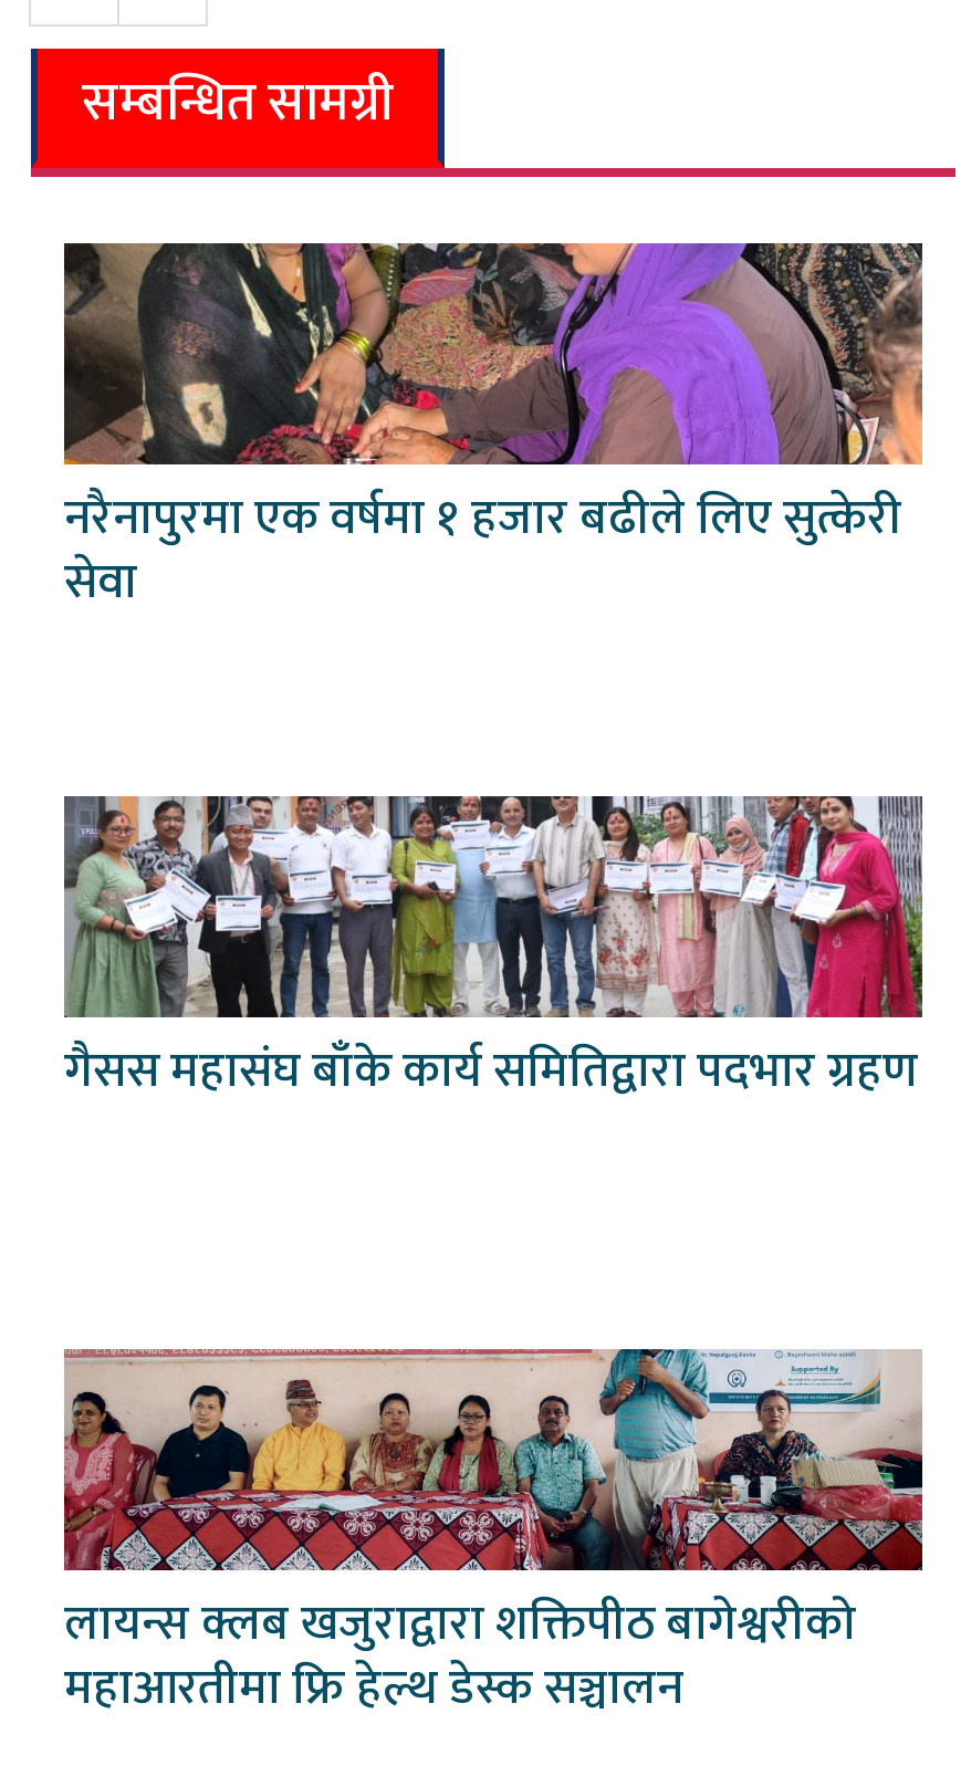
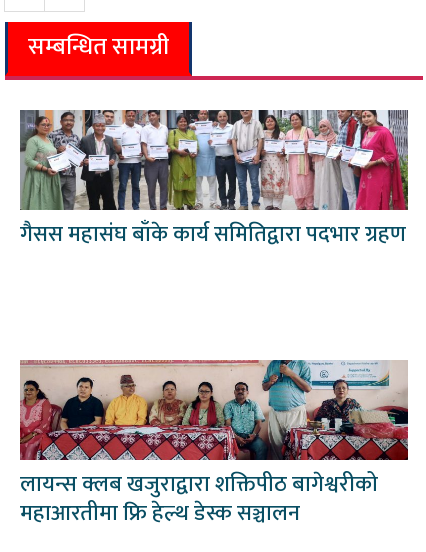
- [image]
- नरैनापुरमा एक वर्षमा १ हजार बढीले लिए सुत्केरी
- सेवा
